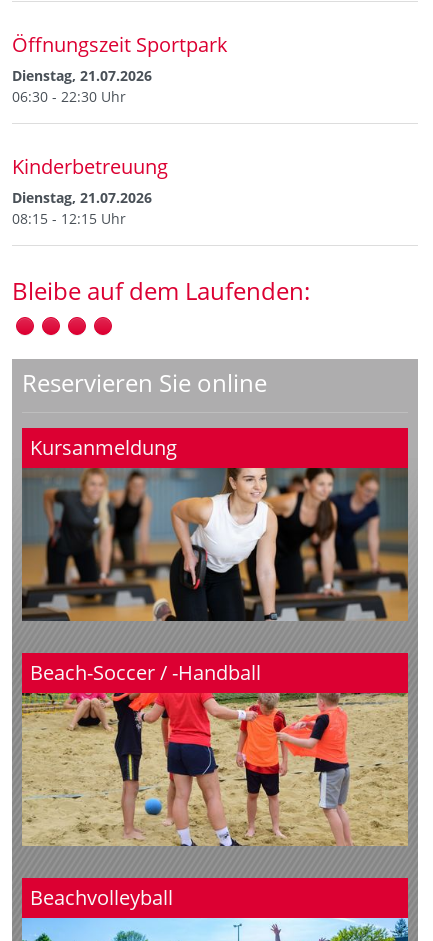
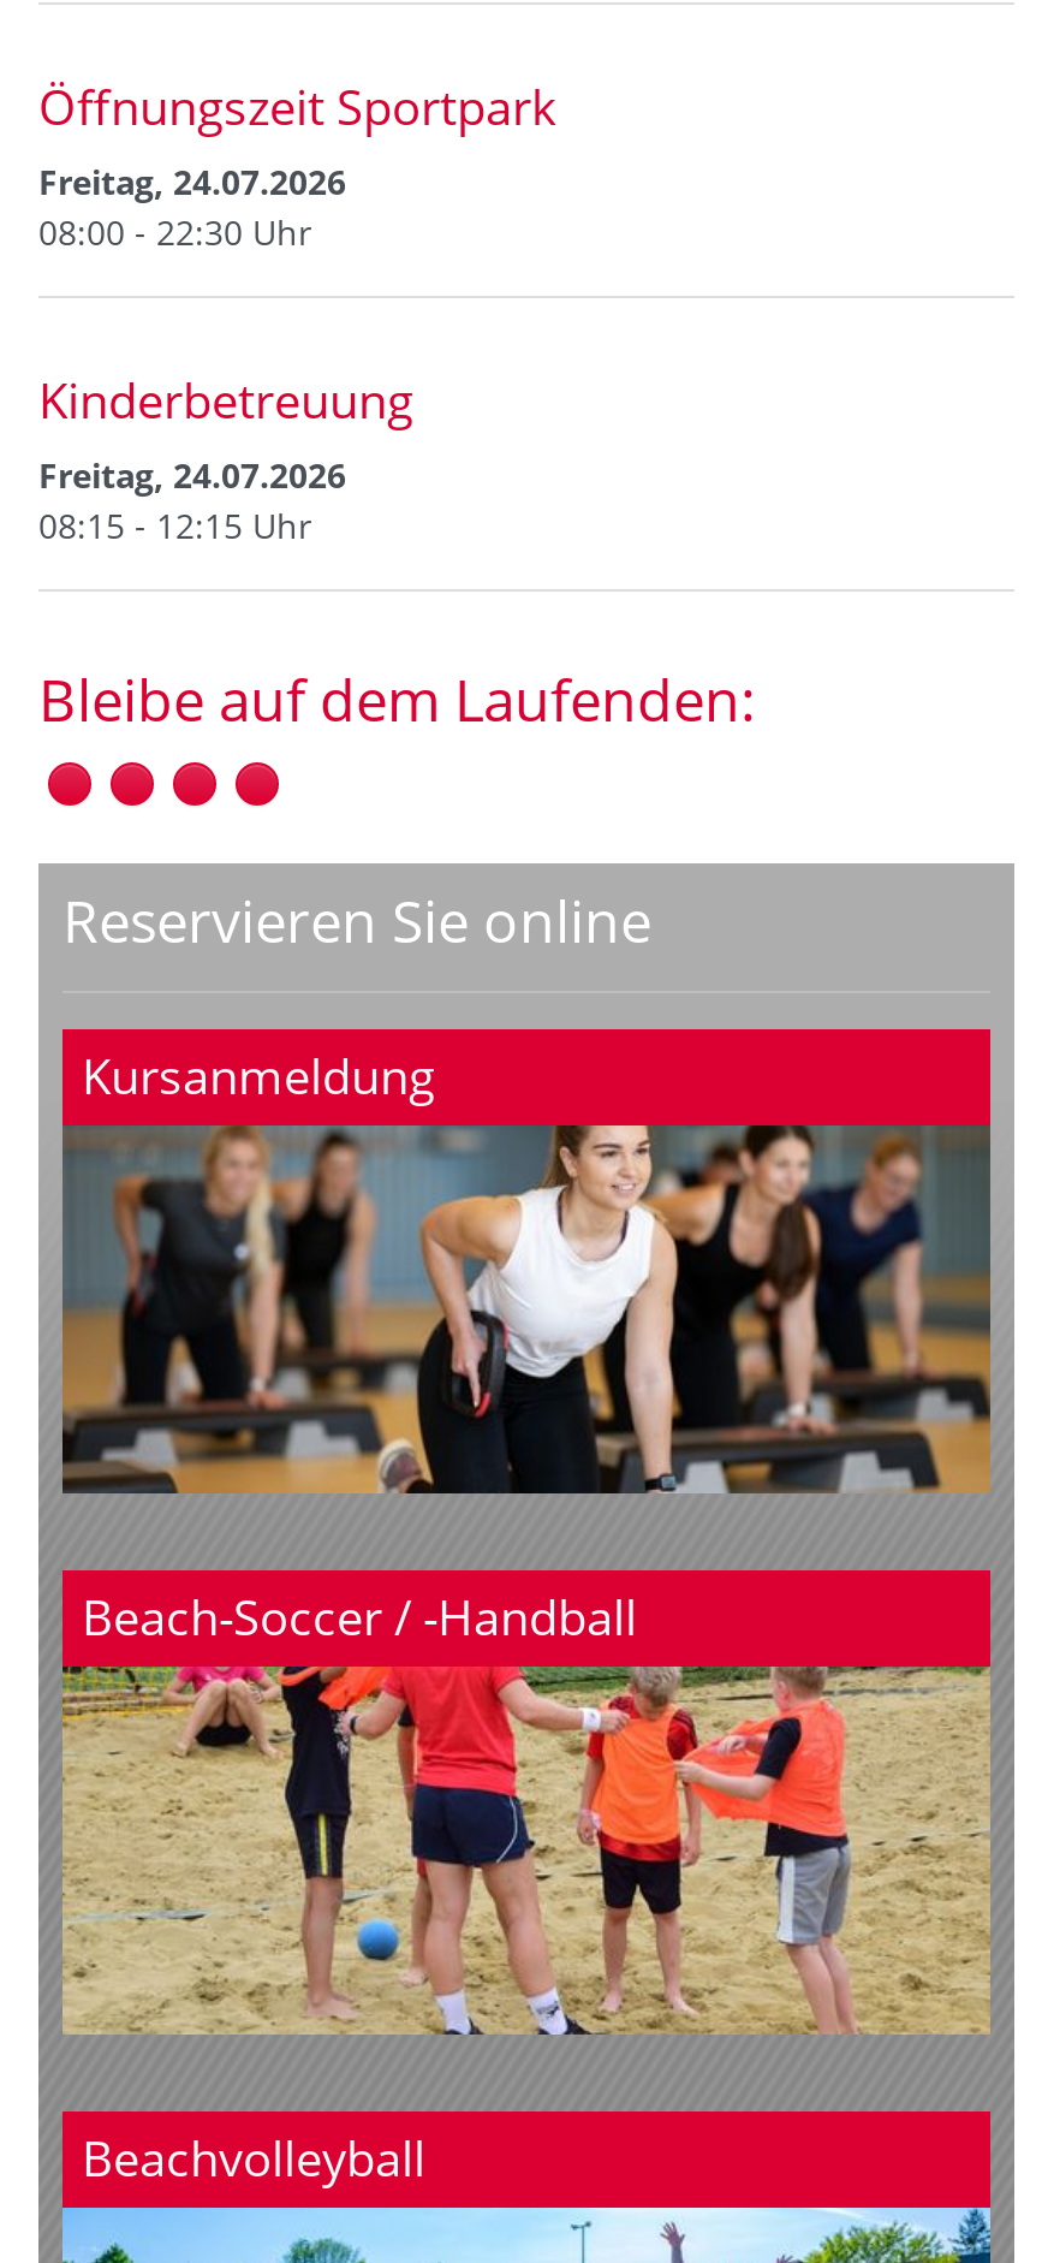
- Dienstag, 21.07.2026
- 06:30 - 22:30 Uhr
+ Freitag, 24.07.2026
+ 08:00 - 22:30 Uhr

- Dienstag, 21.07.2026
+ Freitag, 24.07.2026
